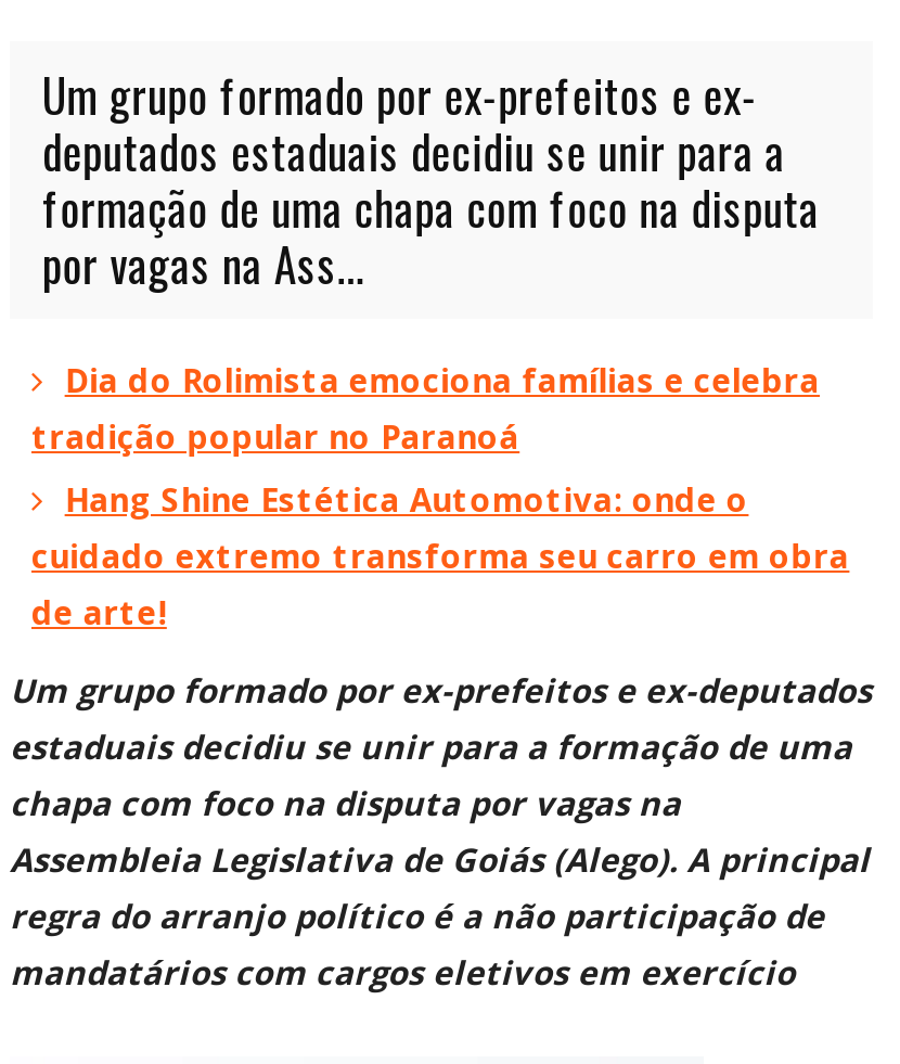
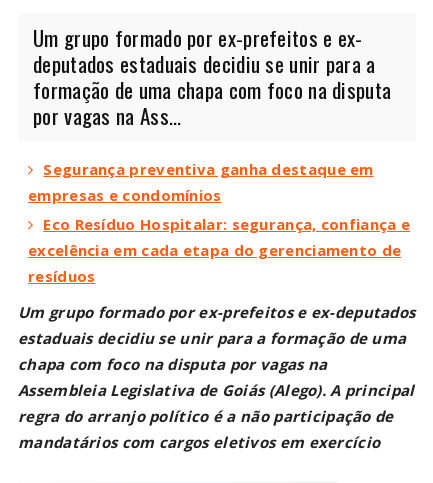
- Dia do Rolimista emociona famílias e celebra
- tradição popular no Paranoá
- Hang Shine Estética Automotiva: onde o
- cuidado extremo transforma seu carro em obra
- de arte!
+ Segurança preventiva ganha destaque em
+ empresas e condomínios
+ Eco Resíduo Hospitalar: segurança, confiança e
+ excelência em cada etapa do gerenciamento de
+ resíduos
